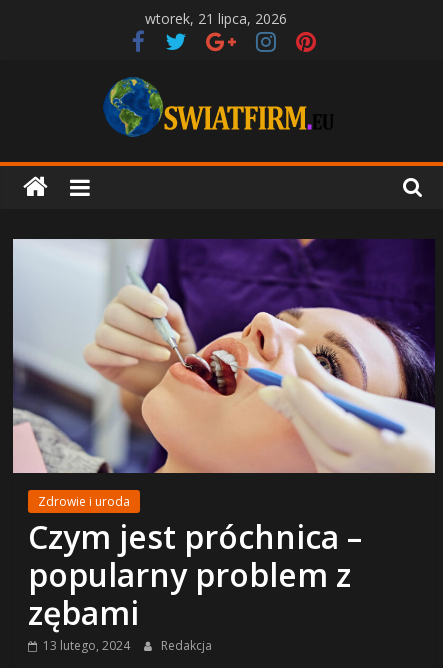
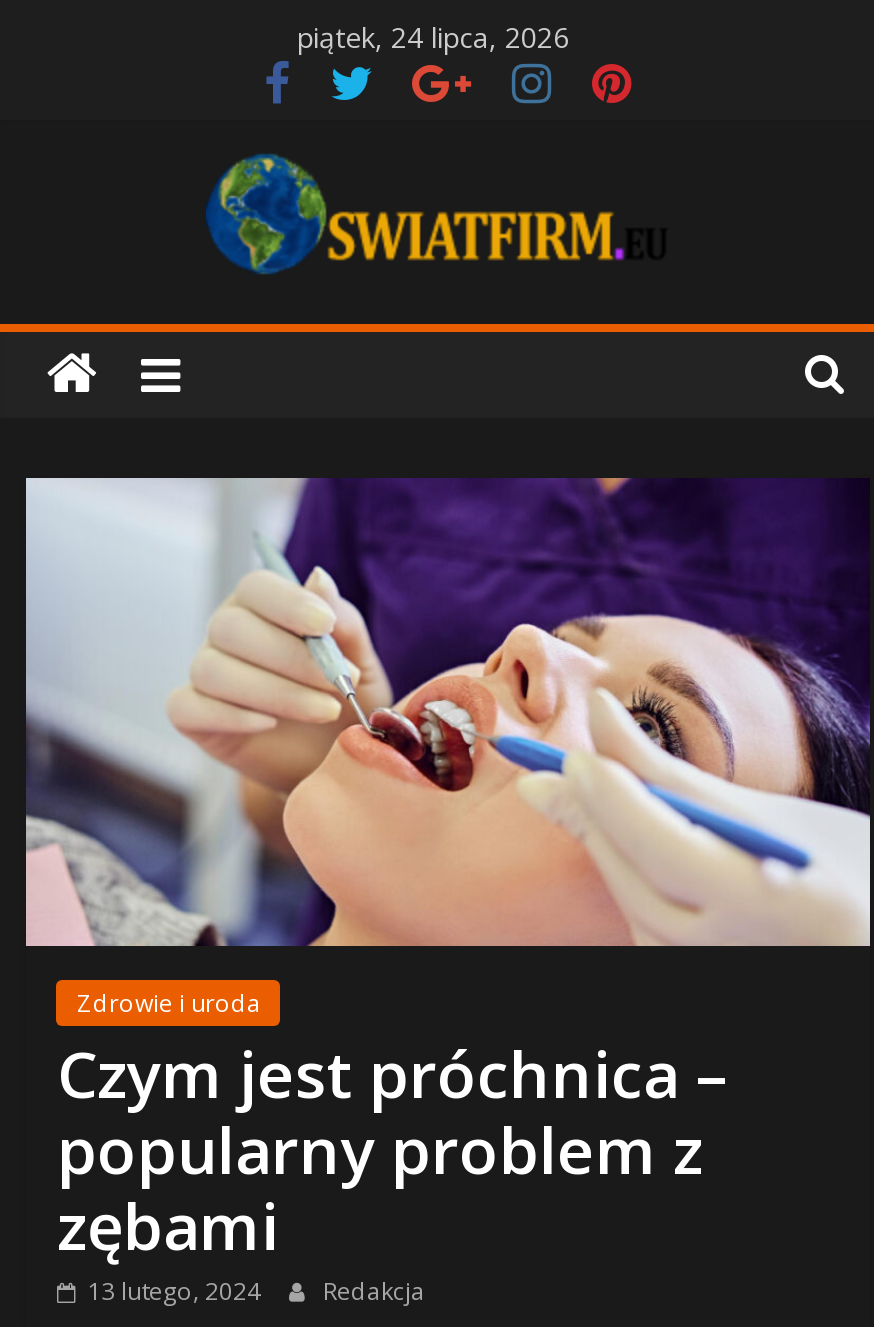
- wtorek, 21 lipca, 2026
+ piątek, 24 lipca, 2026
